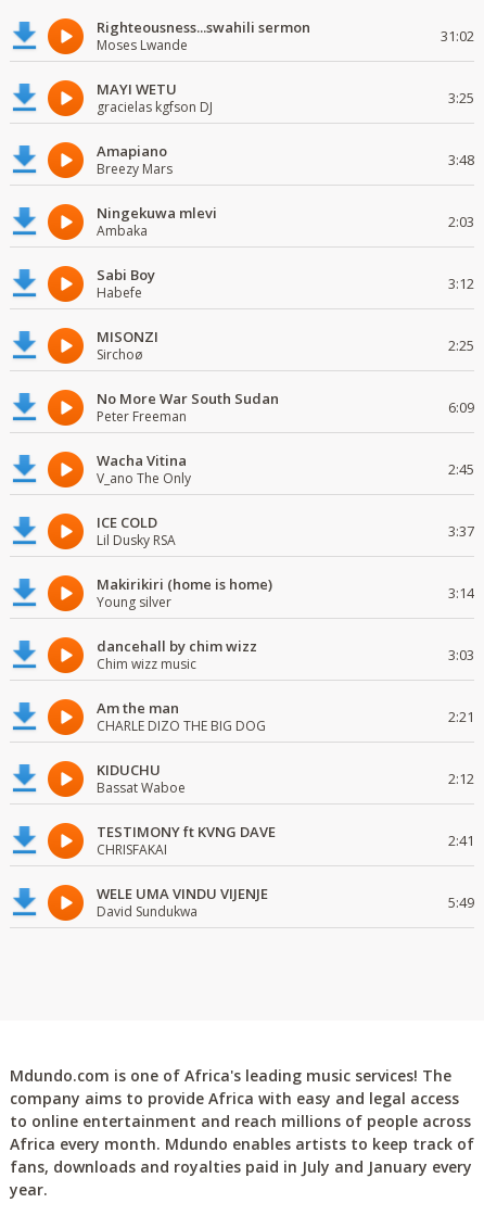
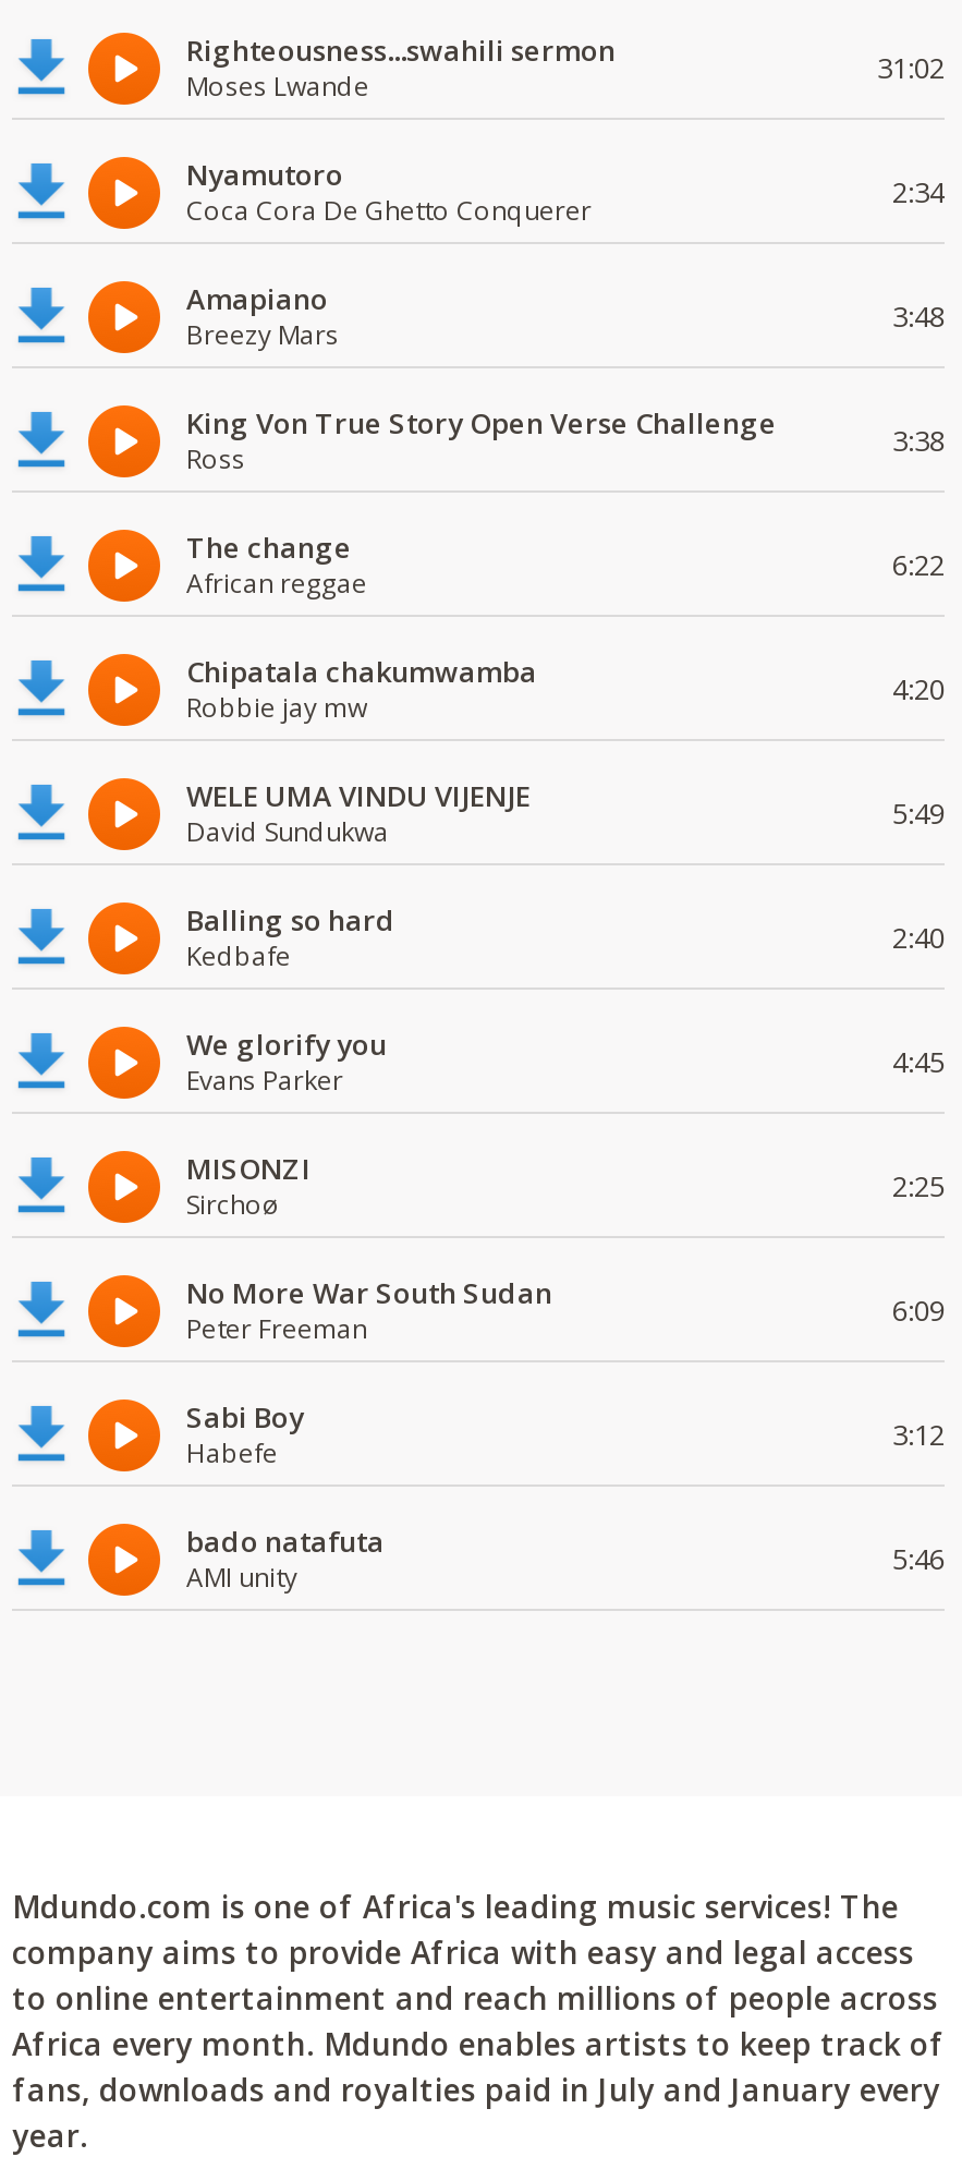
- MAYI WETU
- gracielas kgfson DJ
- 3:25
+ Nyamutoro
+ Coca Cora De Ghetto Conquerer
+ 2:34

- Ningekuwa mlevi
- Ambaka
- 2:03
+ King Von True Story Open Verse Challenge
+ Ross
+ 3:38
+ The change
+ African reggae
+ 6:22
+ Chipatala chakumwamba
+ Robbie jay mw
+ 4:20
+ Balling so hard
+ Kedbafe
+ 2:40
+ We glorify you
+ Evans Parker
+ 4:45

moved down: Sabi Boy | Habefe | 3:12

moved down: MISONZI | Sirchoø | 2:25 | No More War South Sudan | Peter Freeman | 6:09

- Wacha Vitina
- V_ano The Only
- 2:45
- ICE COLD
- Lil Dusky RSA
- 3:37
- Makirikiri (home is home)
- Young silver
- 3:14
- dancehall by chim wizz
- Chim wizz music
- 3:03
- Am the man
- CHARLE DIZO THE BIG DOG
- 2:21
- KIDUCHU
- Bassat Waboe
- 2:12
- TESTIMONY ft KVNG DAVE
- CHRISFAKAI
- 2:41
+ bado natafuta
+ AMI unity
+ 5:46

moved up: WELE UMA VINDU VIJENJE | David Sundukwa | 5:49
